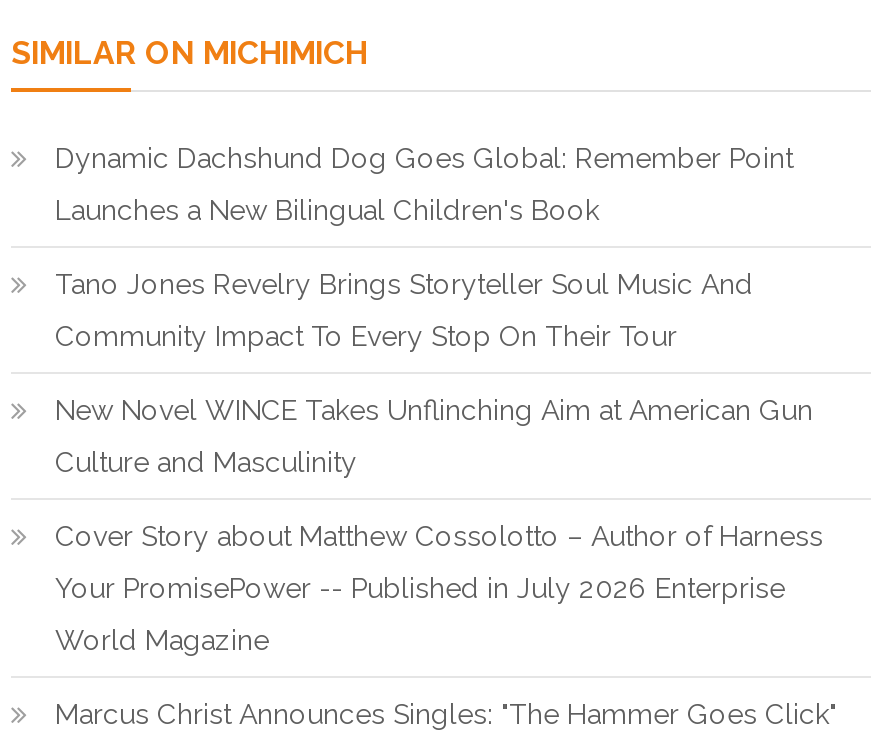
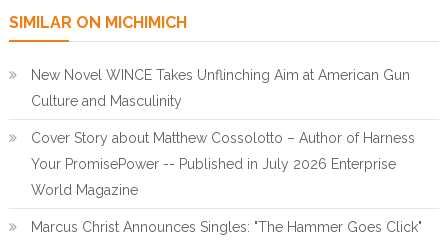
- Dynamic Dachshund Dog Goes Global: Remember Point
- Launches a New Bilingual Children's Book
- Tano Jones Revelry Brings Storyteller Soul Music And
- Community Impact To Every Stop On Their Tour
